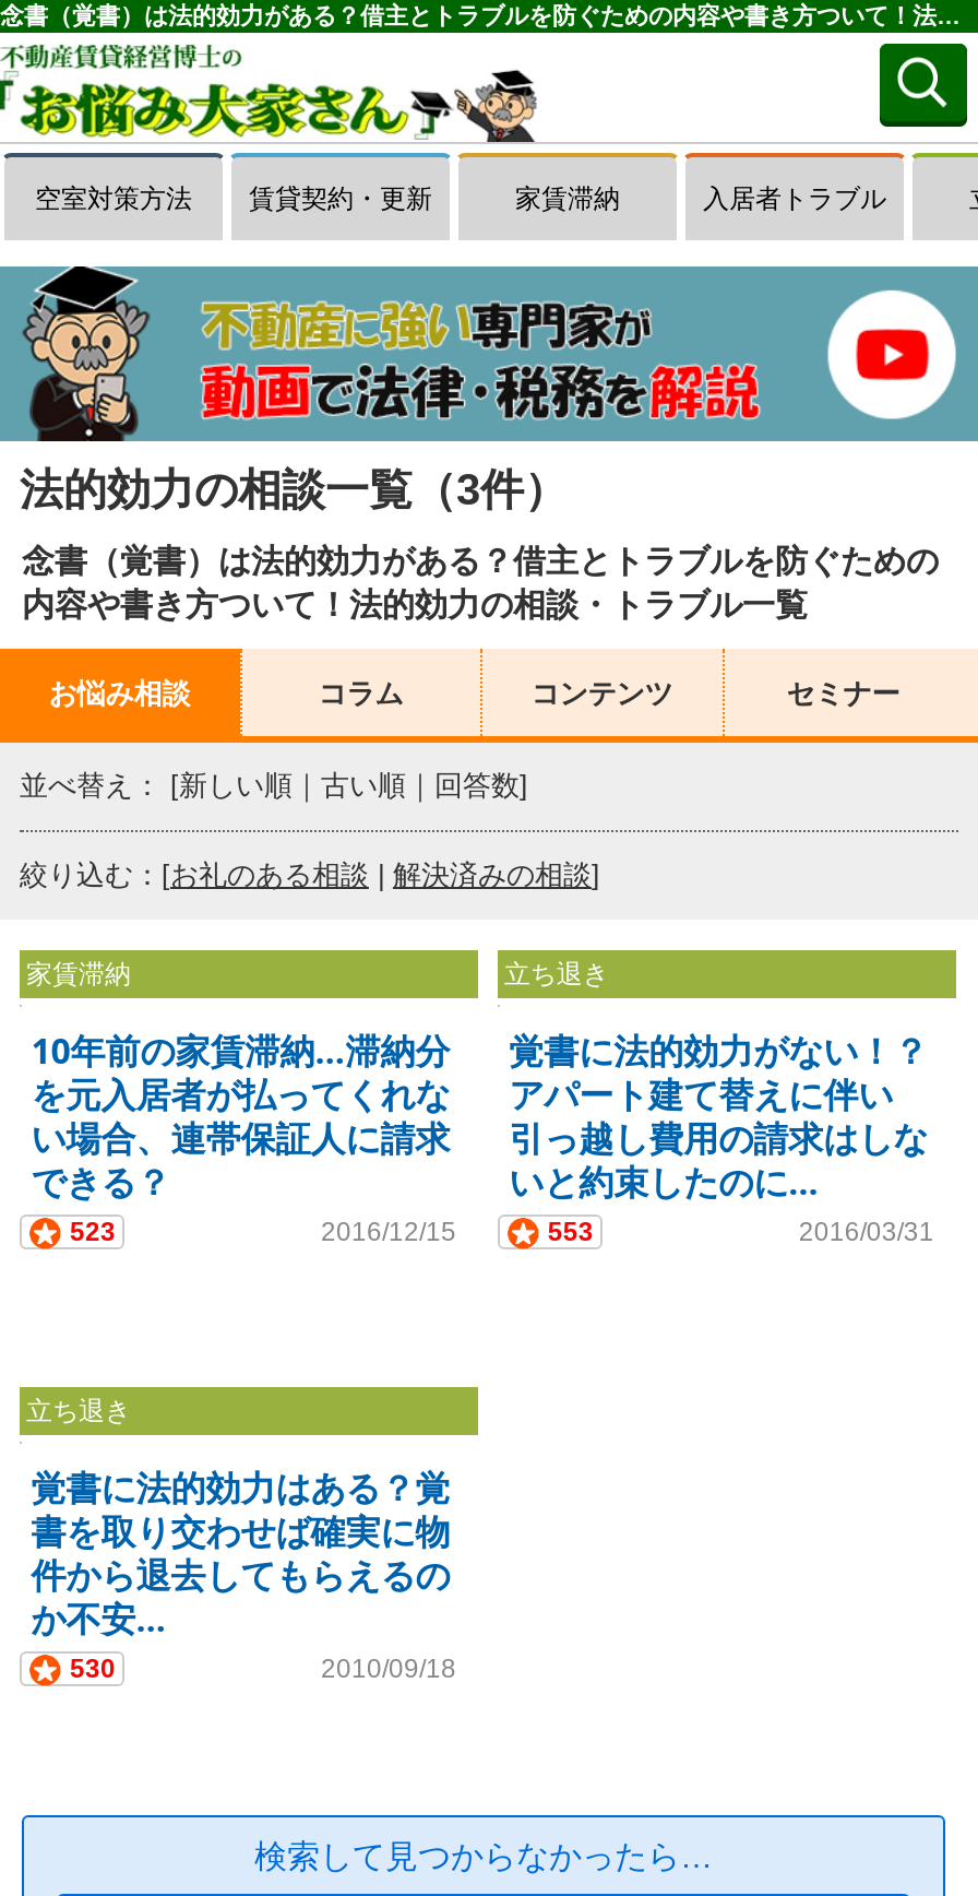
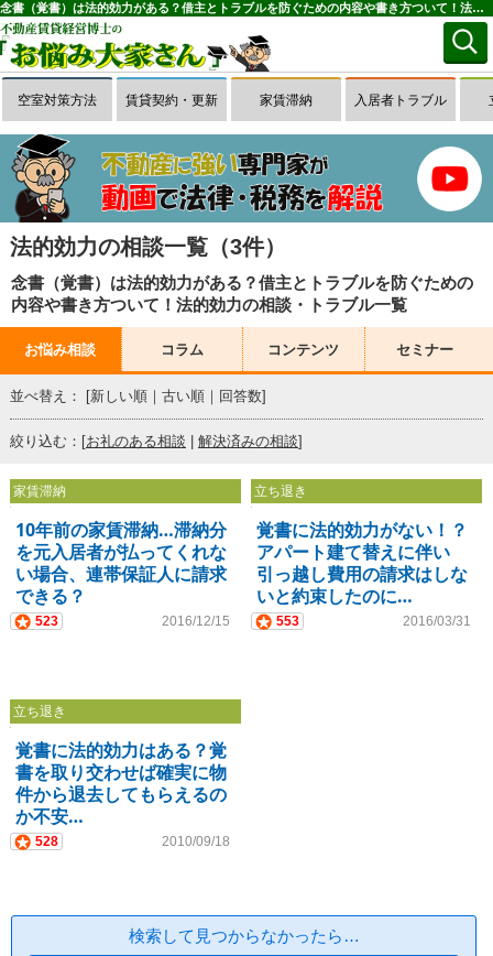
- 530
+ 528
